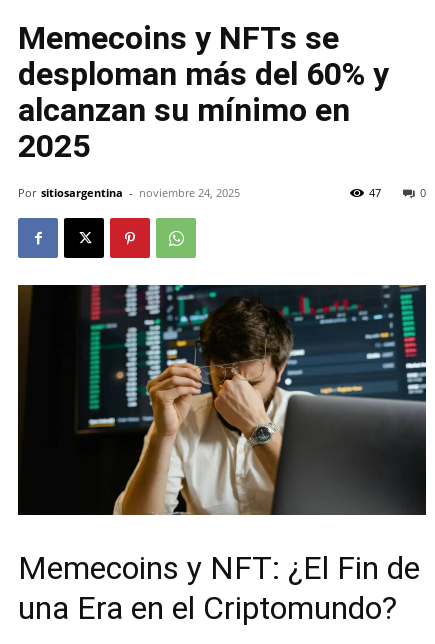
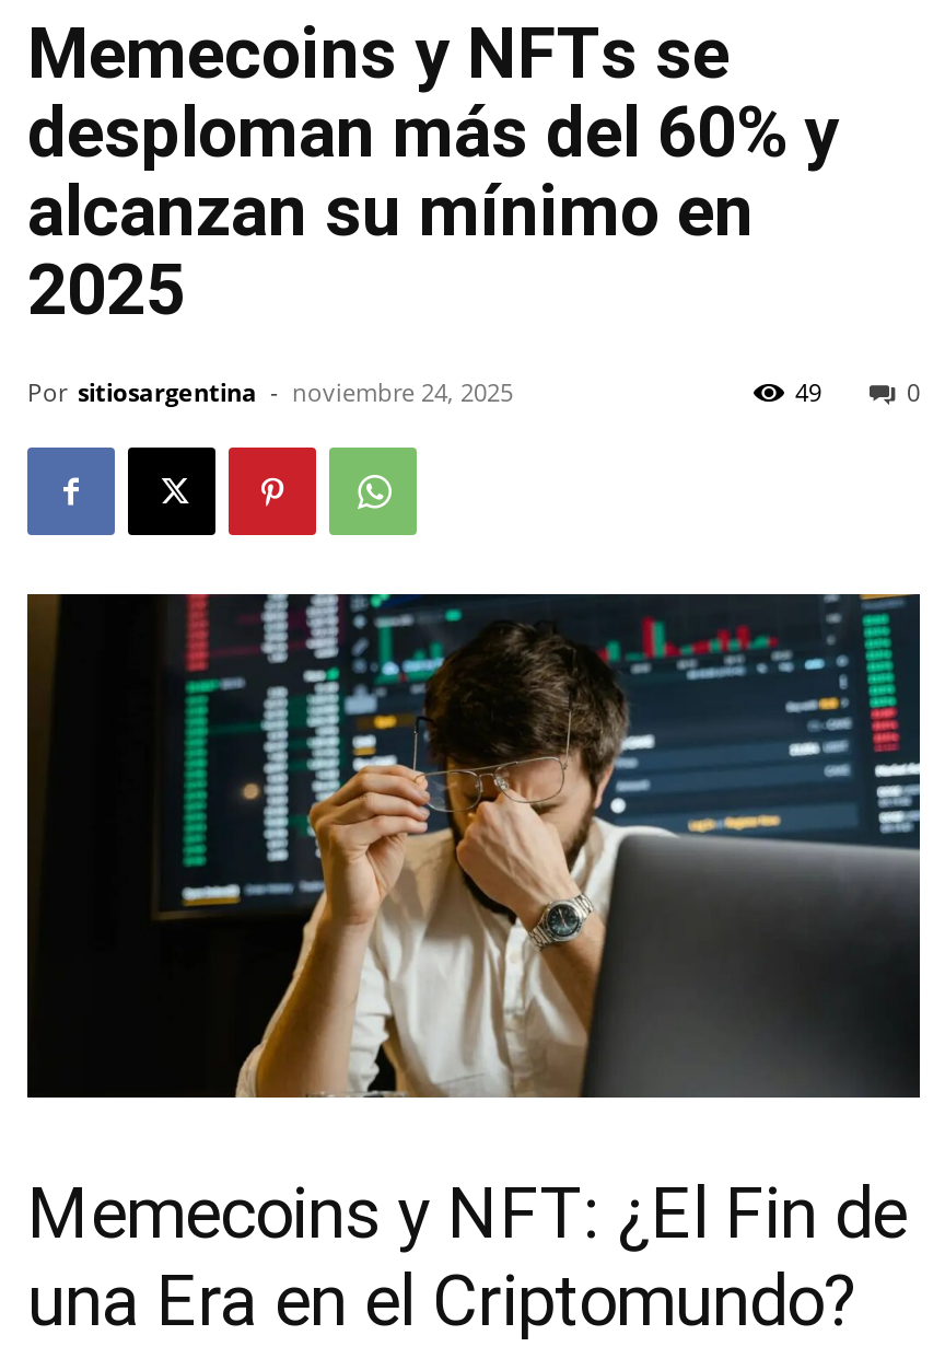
- 47
+ 49
